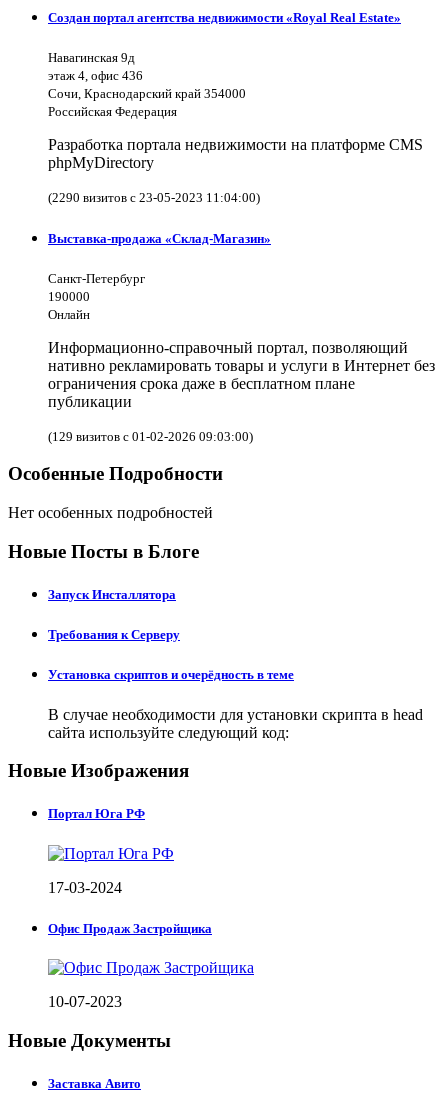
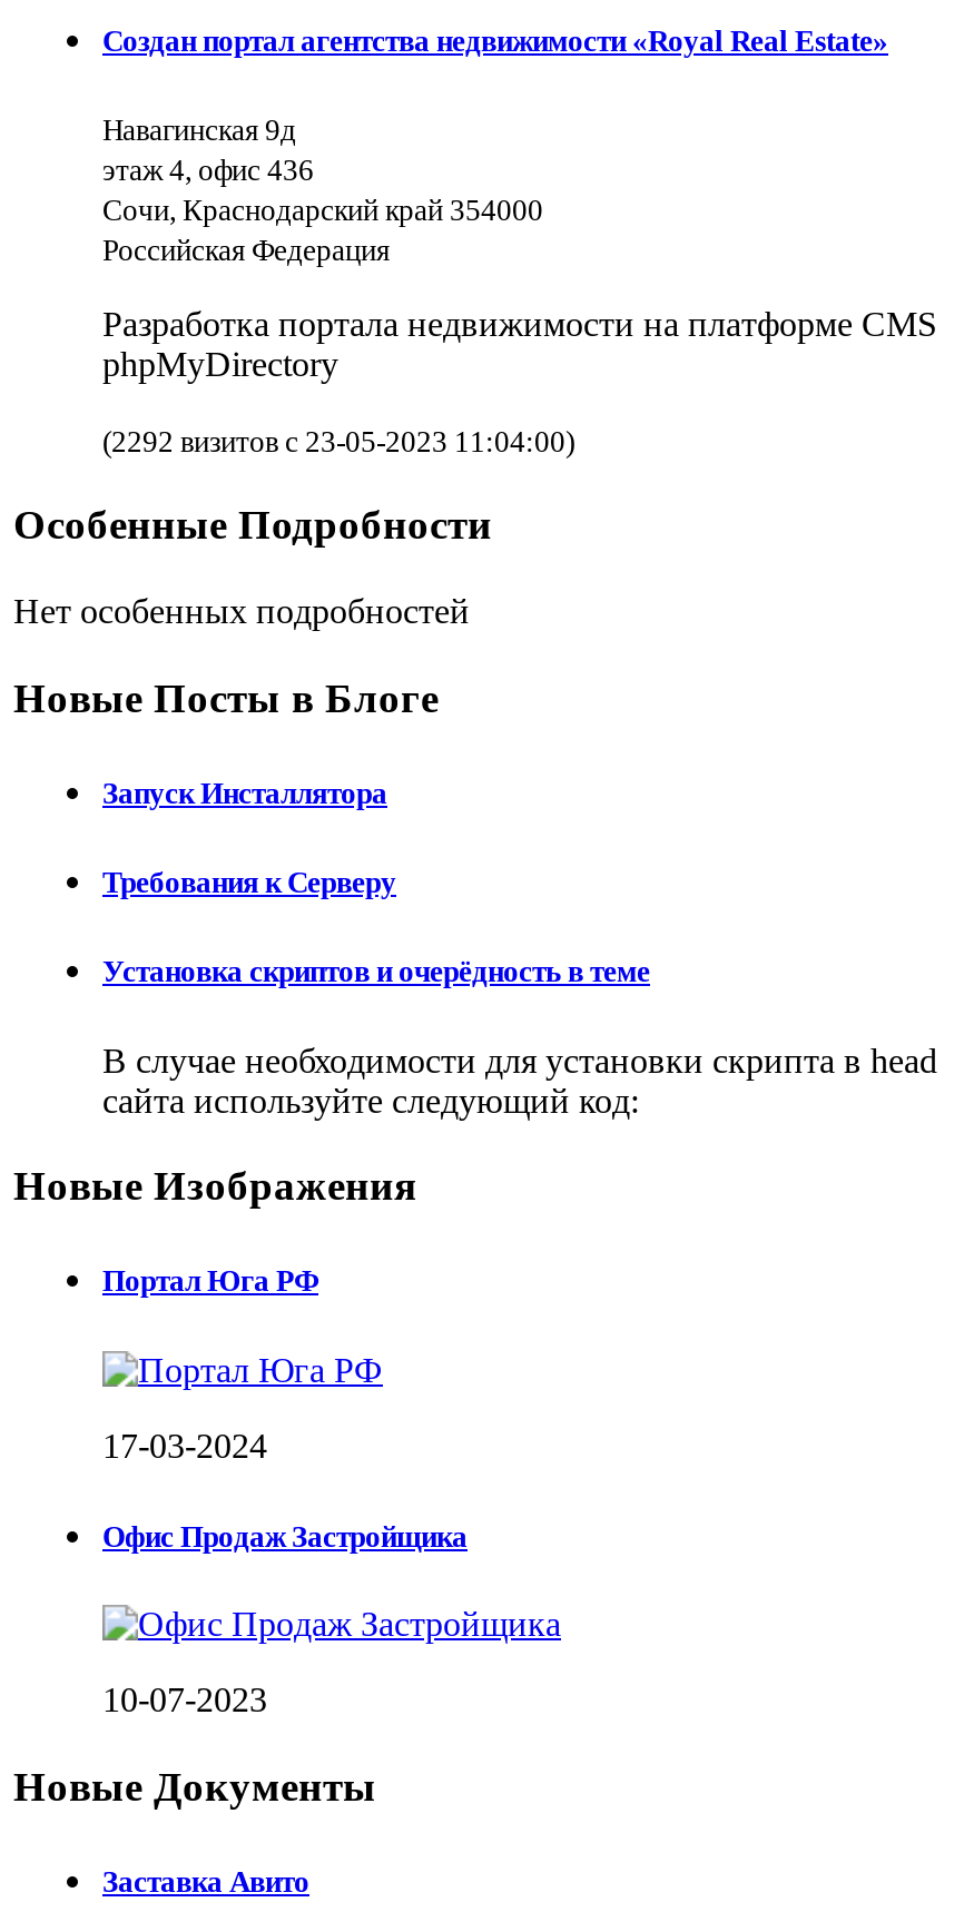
- (2290 визитов с 23-05-2023 11:04:00)
- Выставка-продажа «Склад-Магазин»
- Санкт-Петербург
- 190000
- Онлайн
- Информационно-справочный портал, позволяющий
- нативно рекламировать товары и услуги в Интернет без
- ограничения срока даже в бесплатном плане
- публикации
- (129 визитов с 01-02-2026 09:03:00)
+ (2292 визитов с 23-05-2023 11:04:00)
